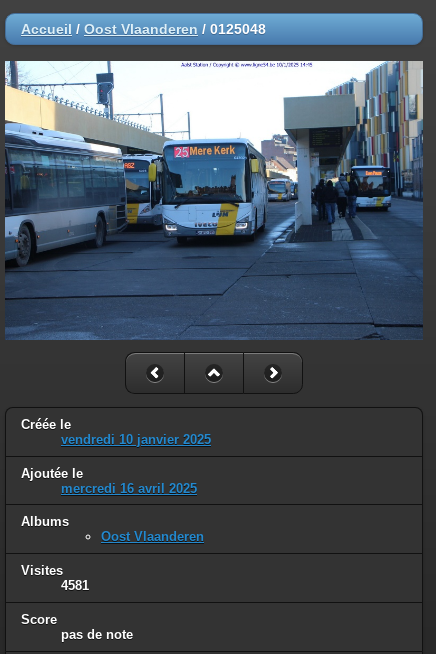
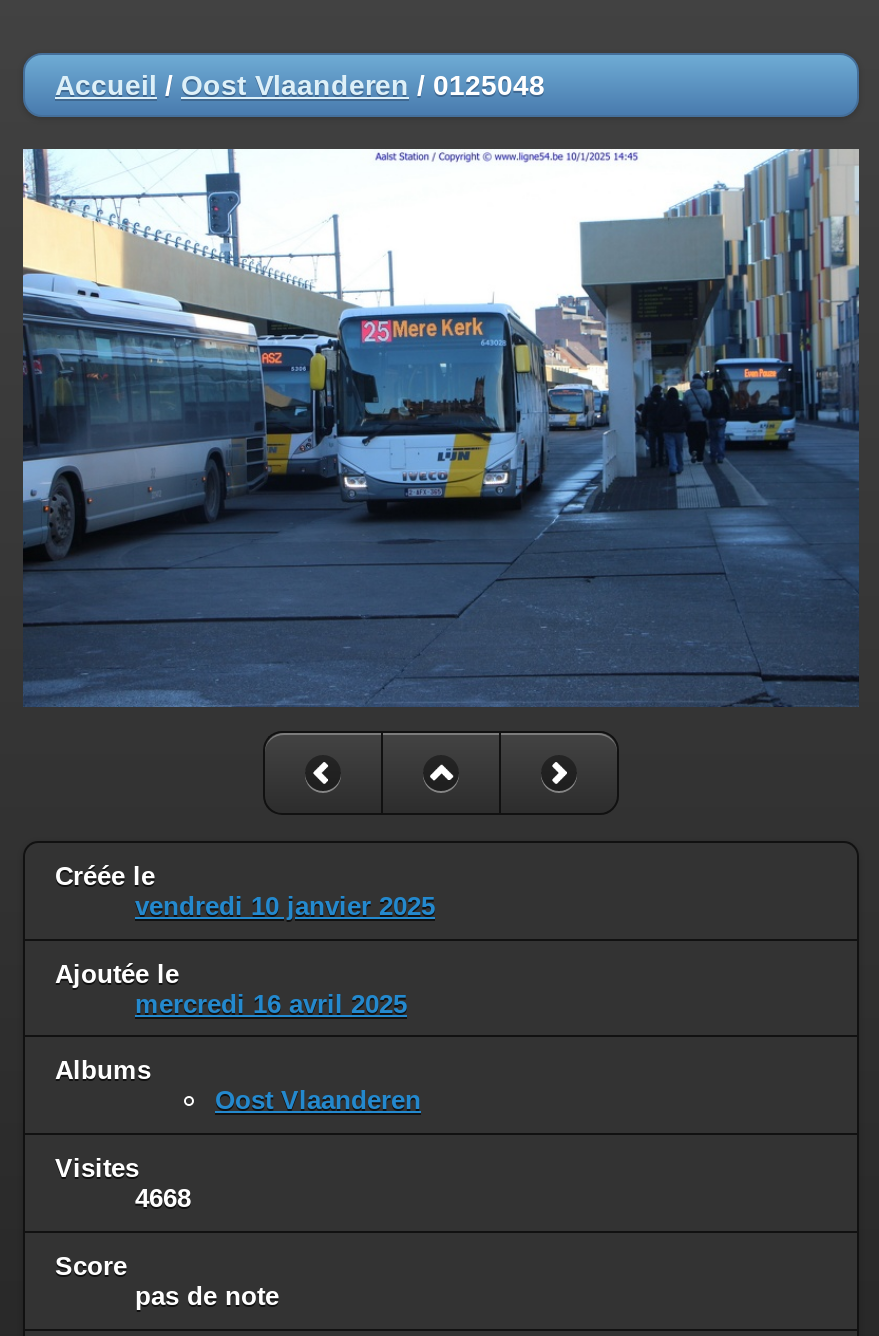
- 4581
+ 4668
